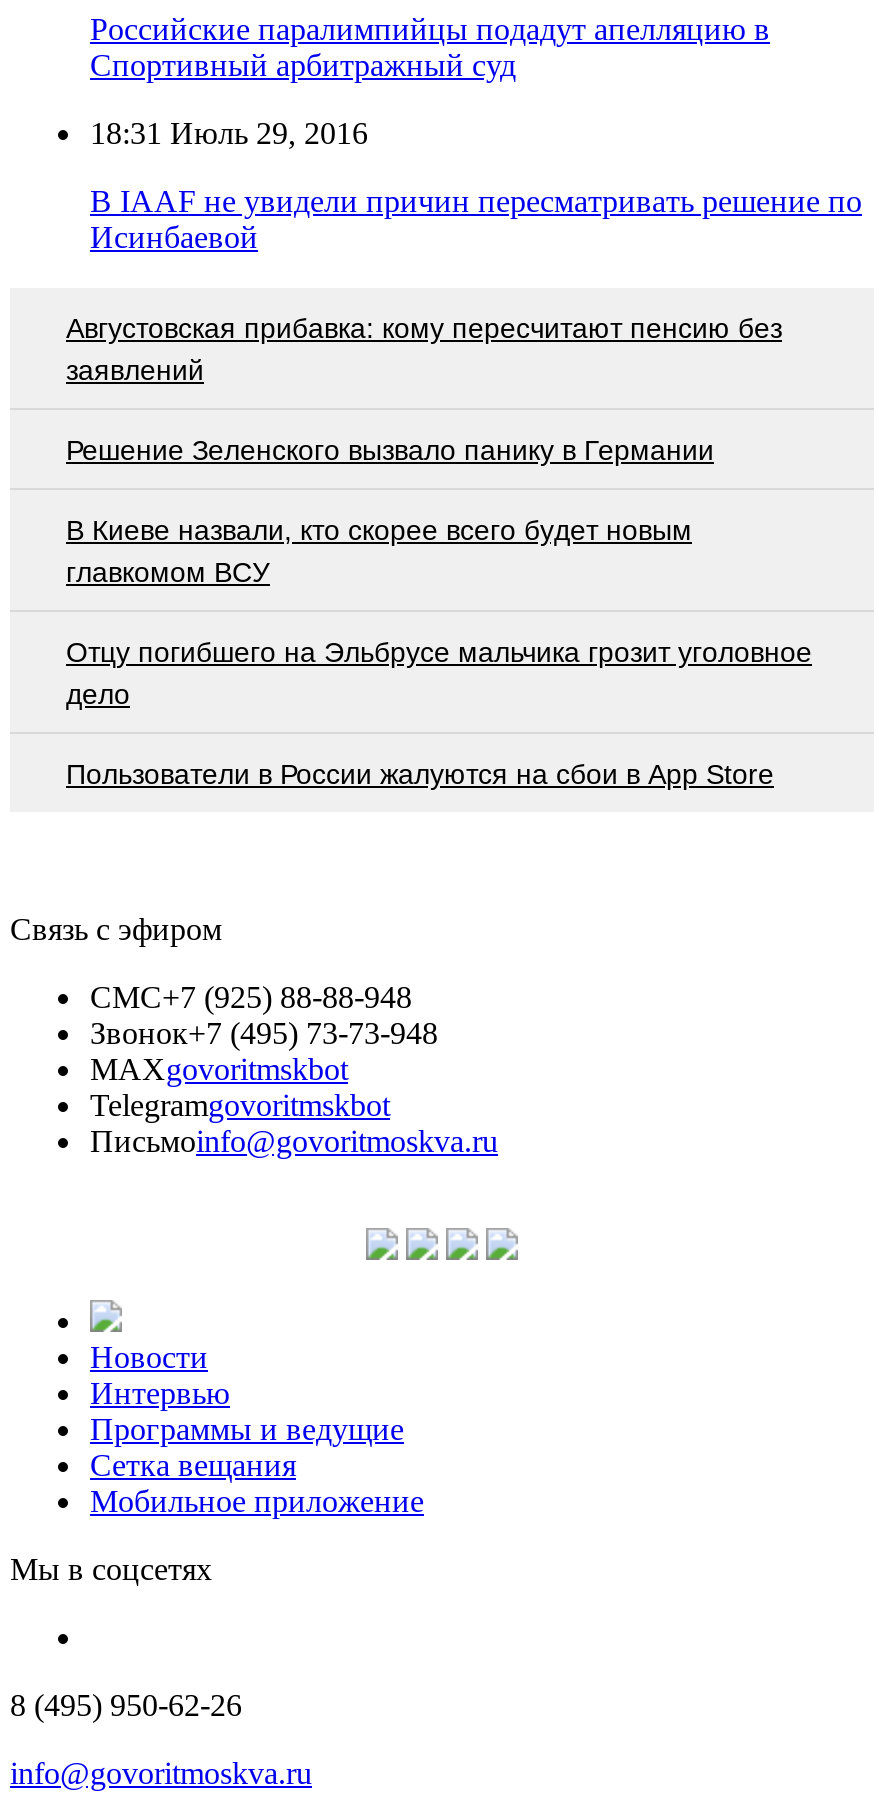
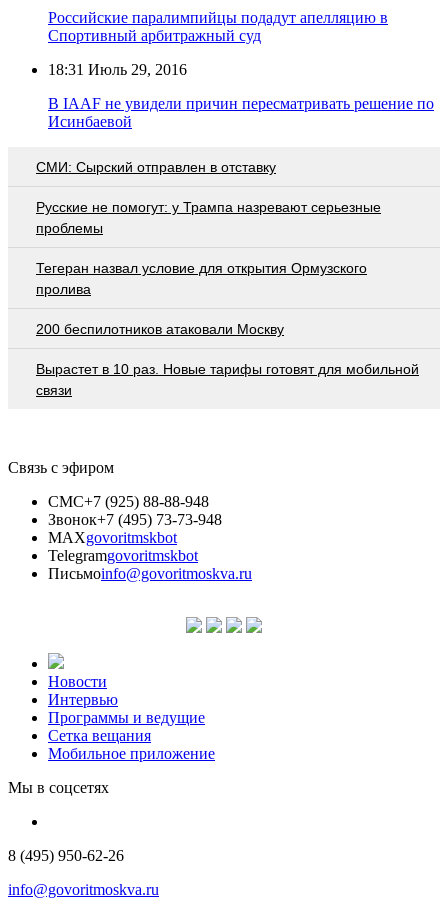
- Августовская прибавка: кому пересчитают пенсию без
- заявлений
+ СМИ: Сырский отправлен в отставку

- Решение Зеленского вызвало панику в Германии
+ Русские не помогут: у Трампа назревают серьезные
+ проблемы

- В Киеве назвали, кто скорее всего будет новым
- главкомом ВСУ
+ Тегеран назвал условие для открытия Ормузского
+ пролива

- Отцу погибшего на Эльбрусе мальчика грозит уголовное
- дело
+ 200 беспилотников атаковали Москву

- Пользователи в России жалуются на сбои в App Store
+ Вырастет в 10 раз. Новые тарифы готовят для мобильной
+ связи
